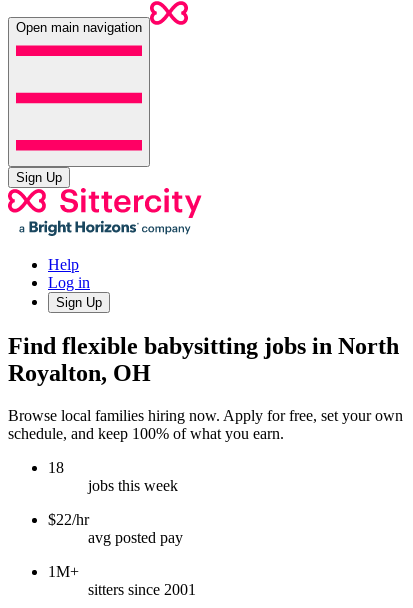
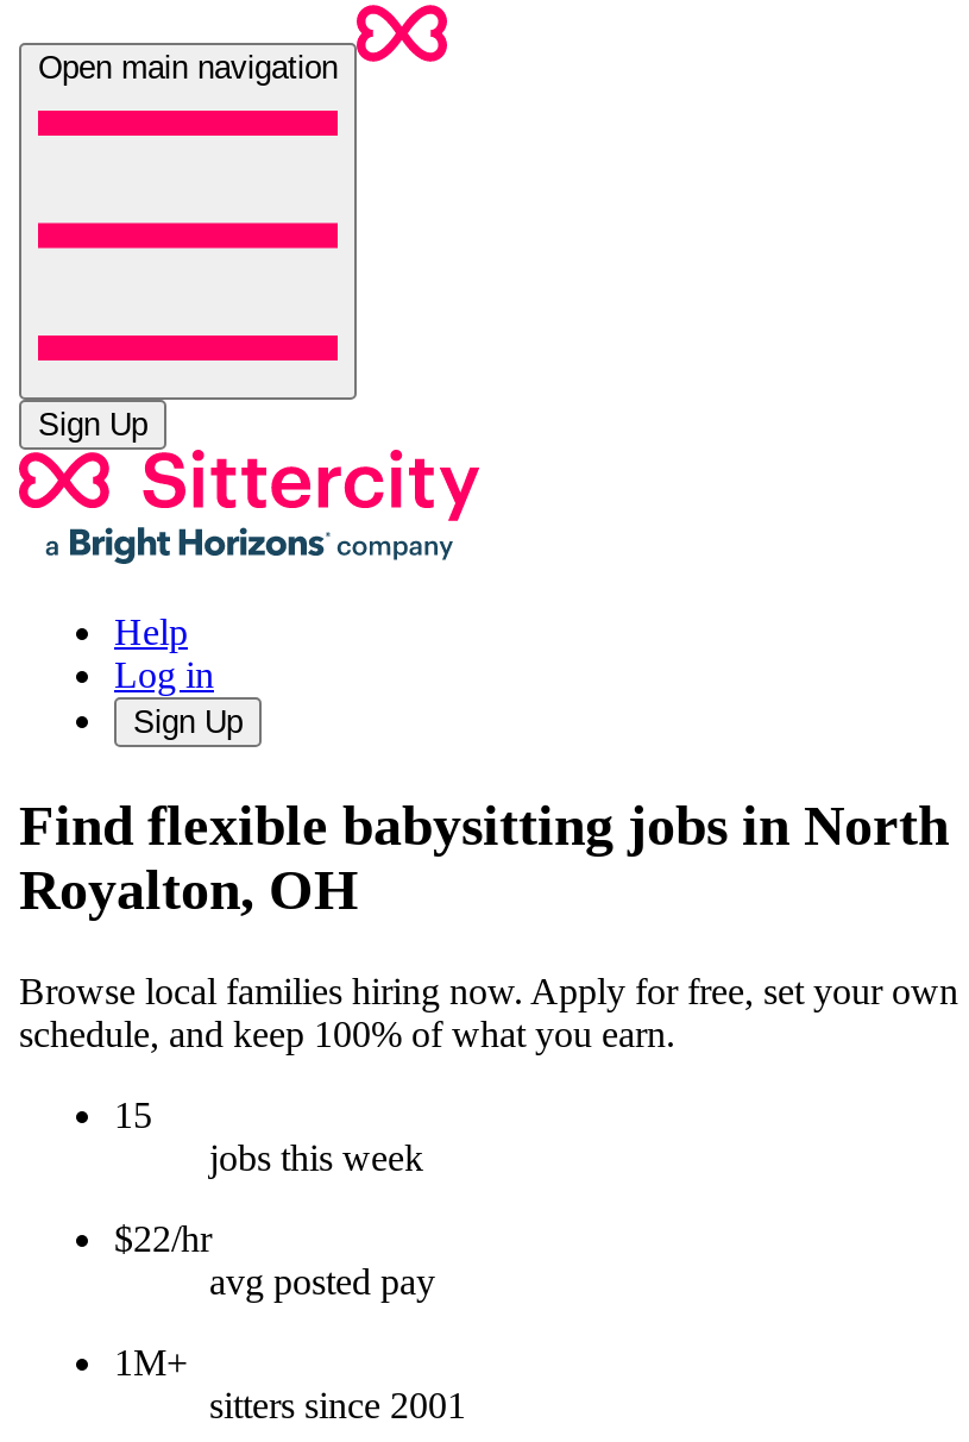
- 18
+ 15
